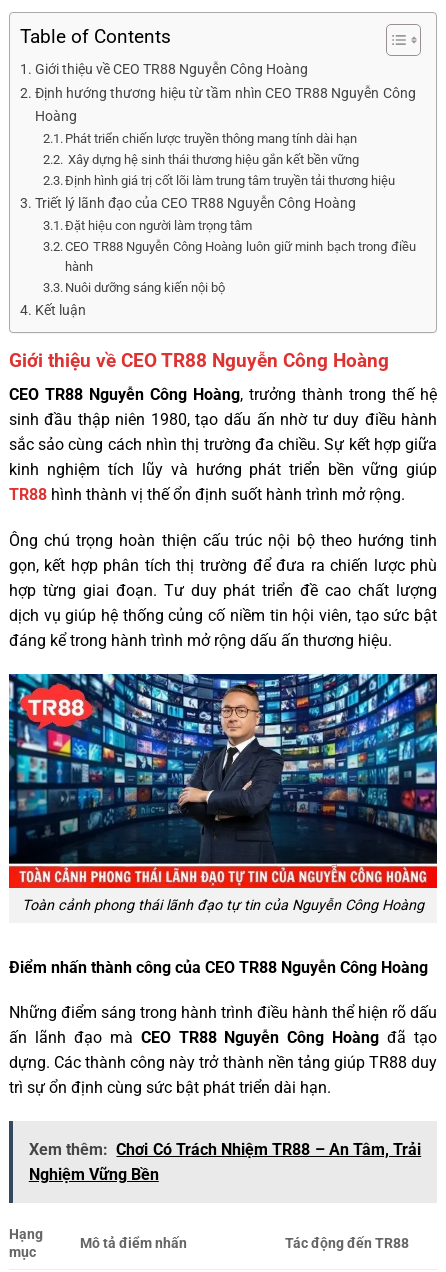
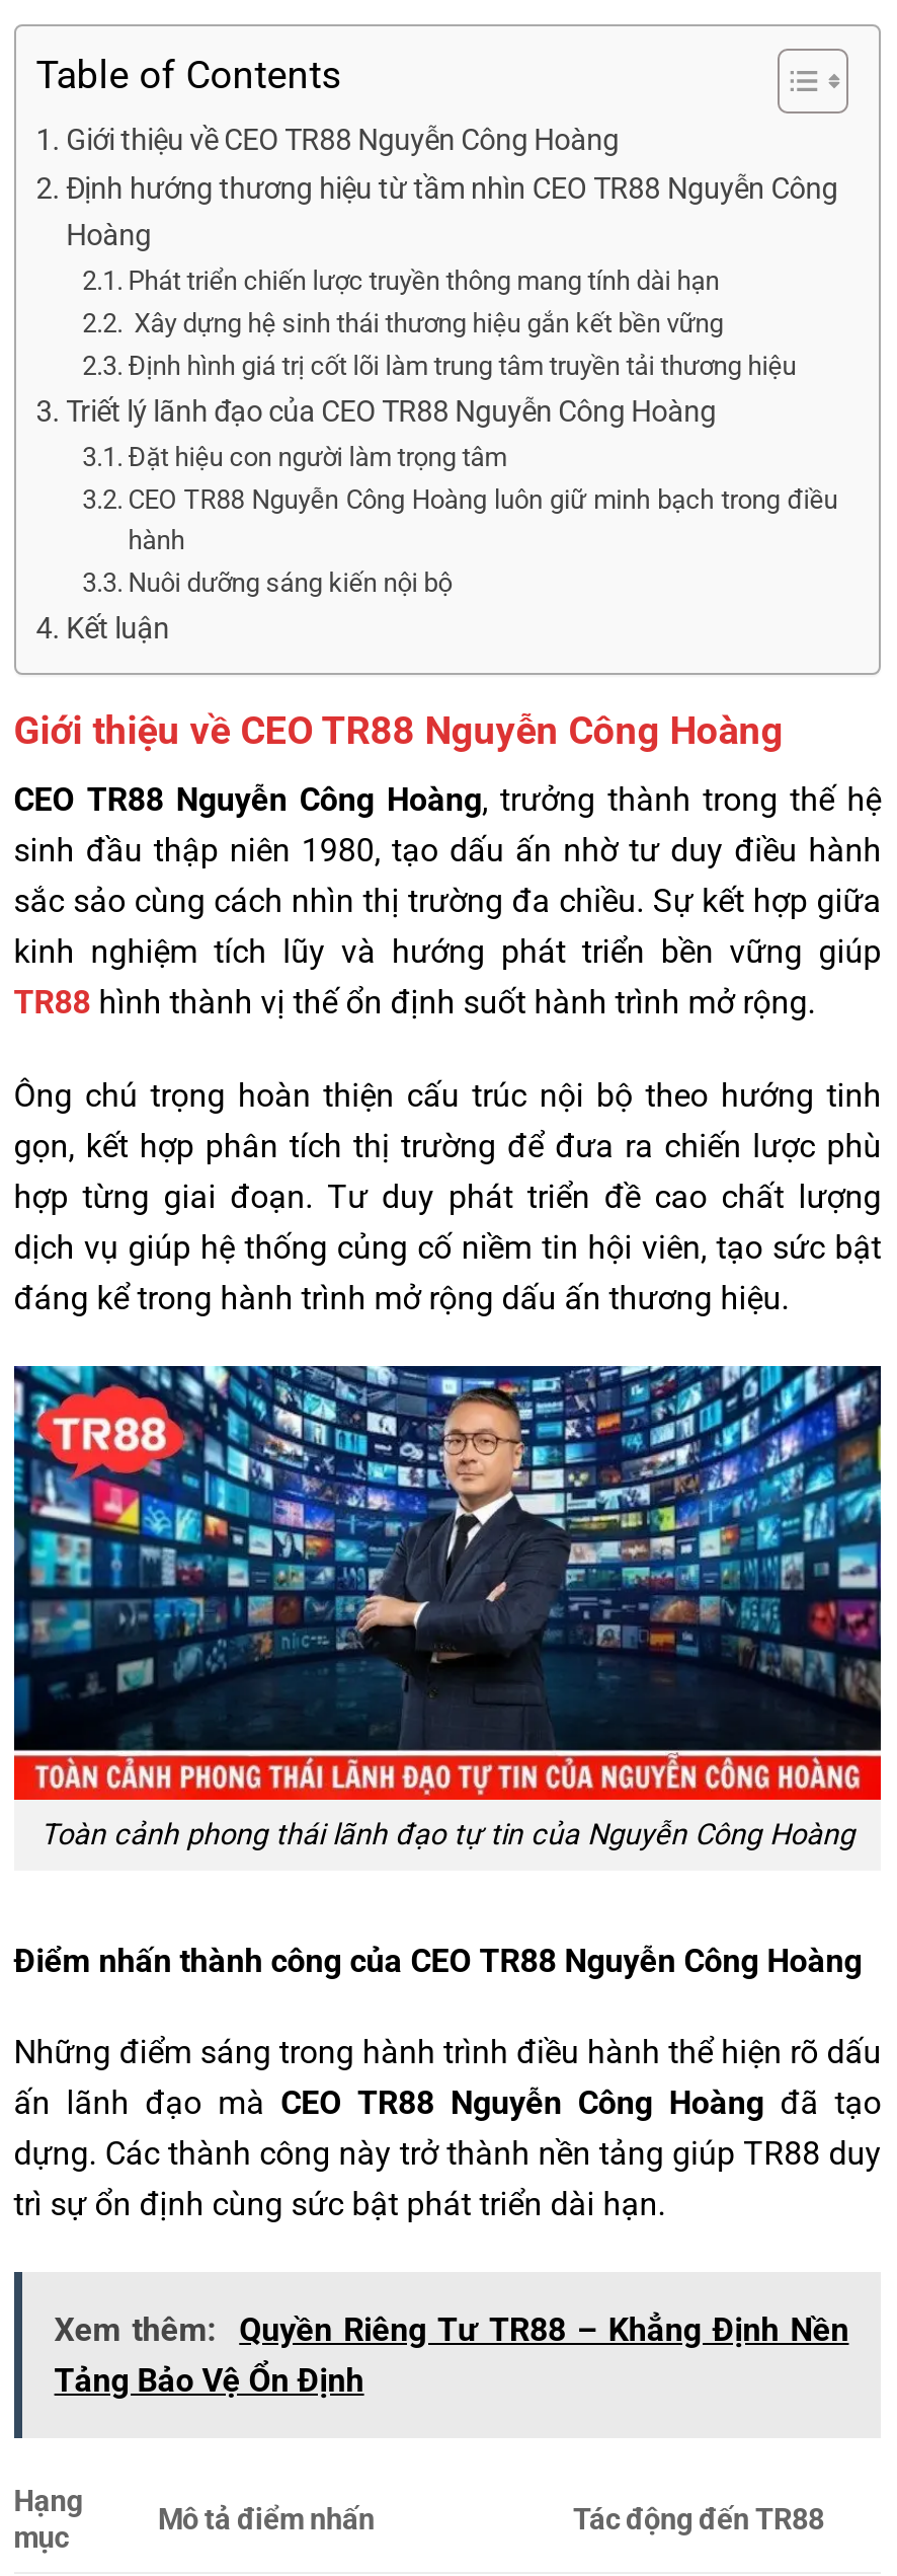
- Xem thêm: Chơi Có Trách Nhiệm TR88 – An Tâm, Trải
- Nghiệm Vững Bền
+ Xem thêm: Quyền Riêng Tư TR88 – Khẳng Định Nền
+ Tảng Bảo Vệ Ổn Định
